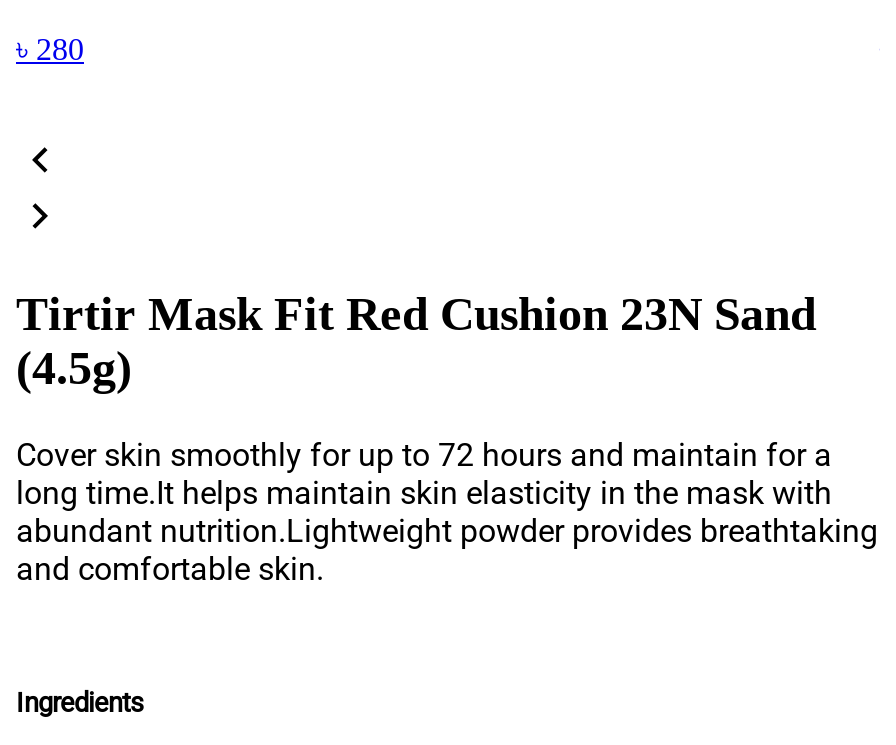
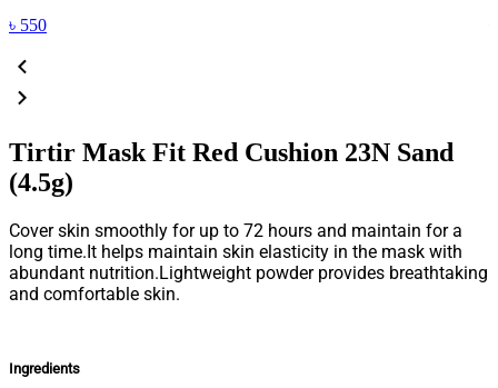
- ৳ 280
+ ৳ 550
